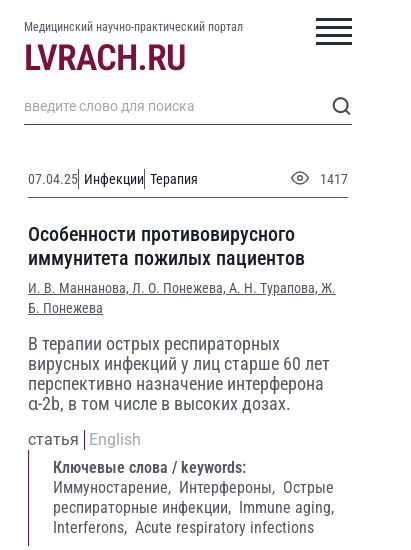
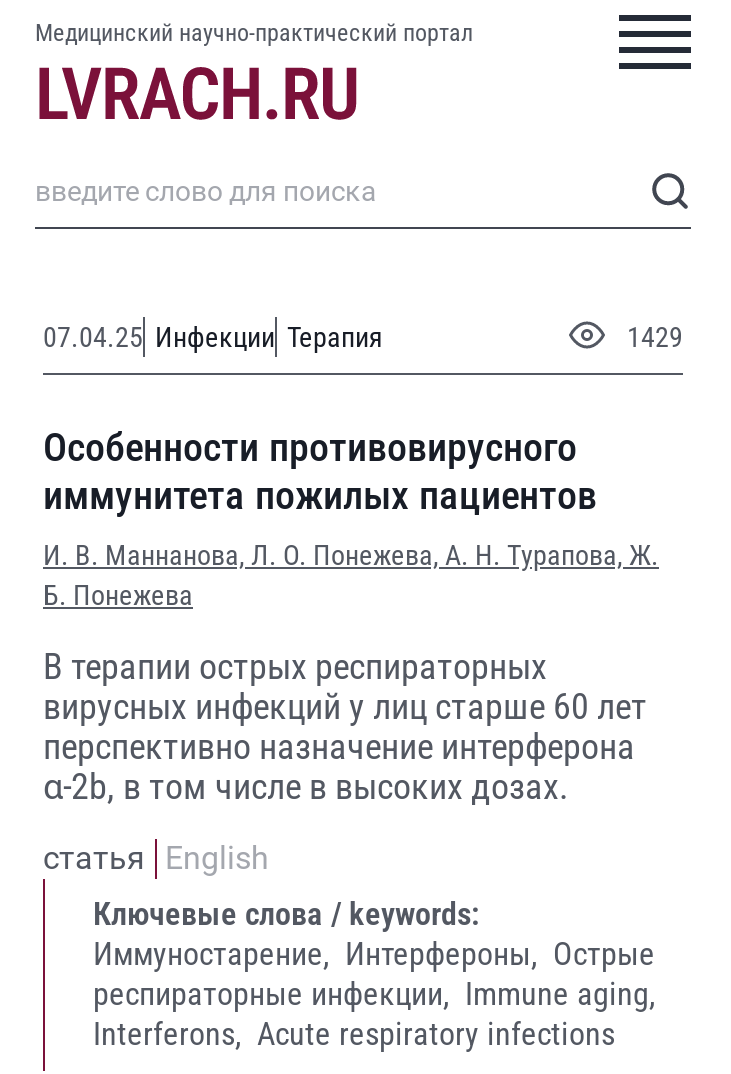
- 1417
+ 1429
